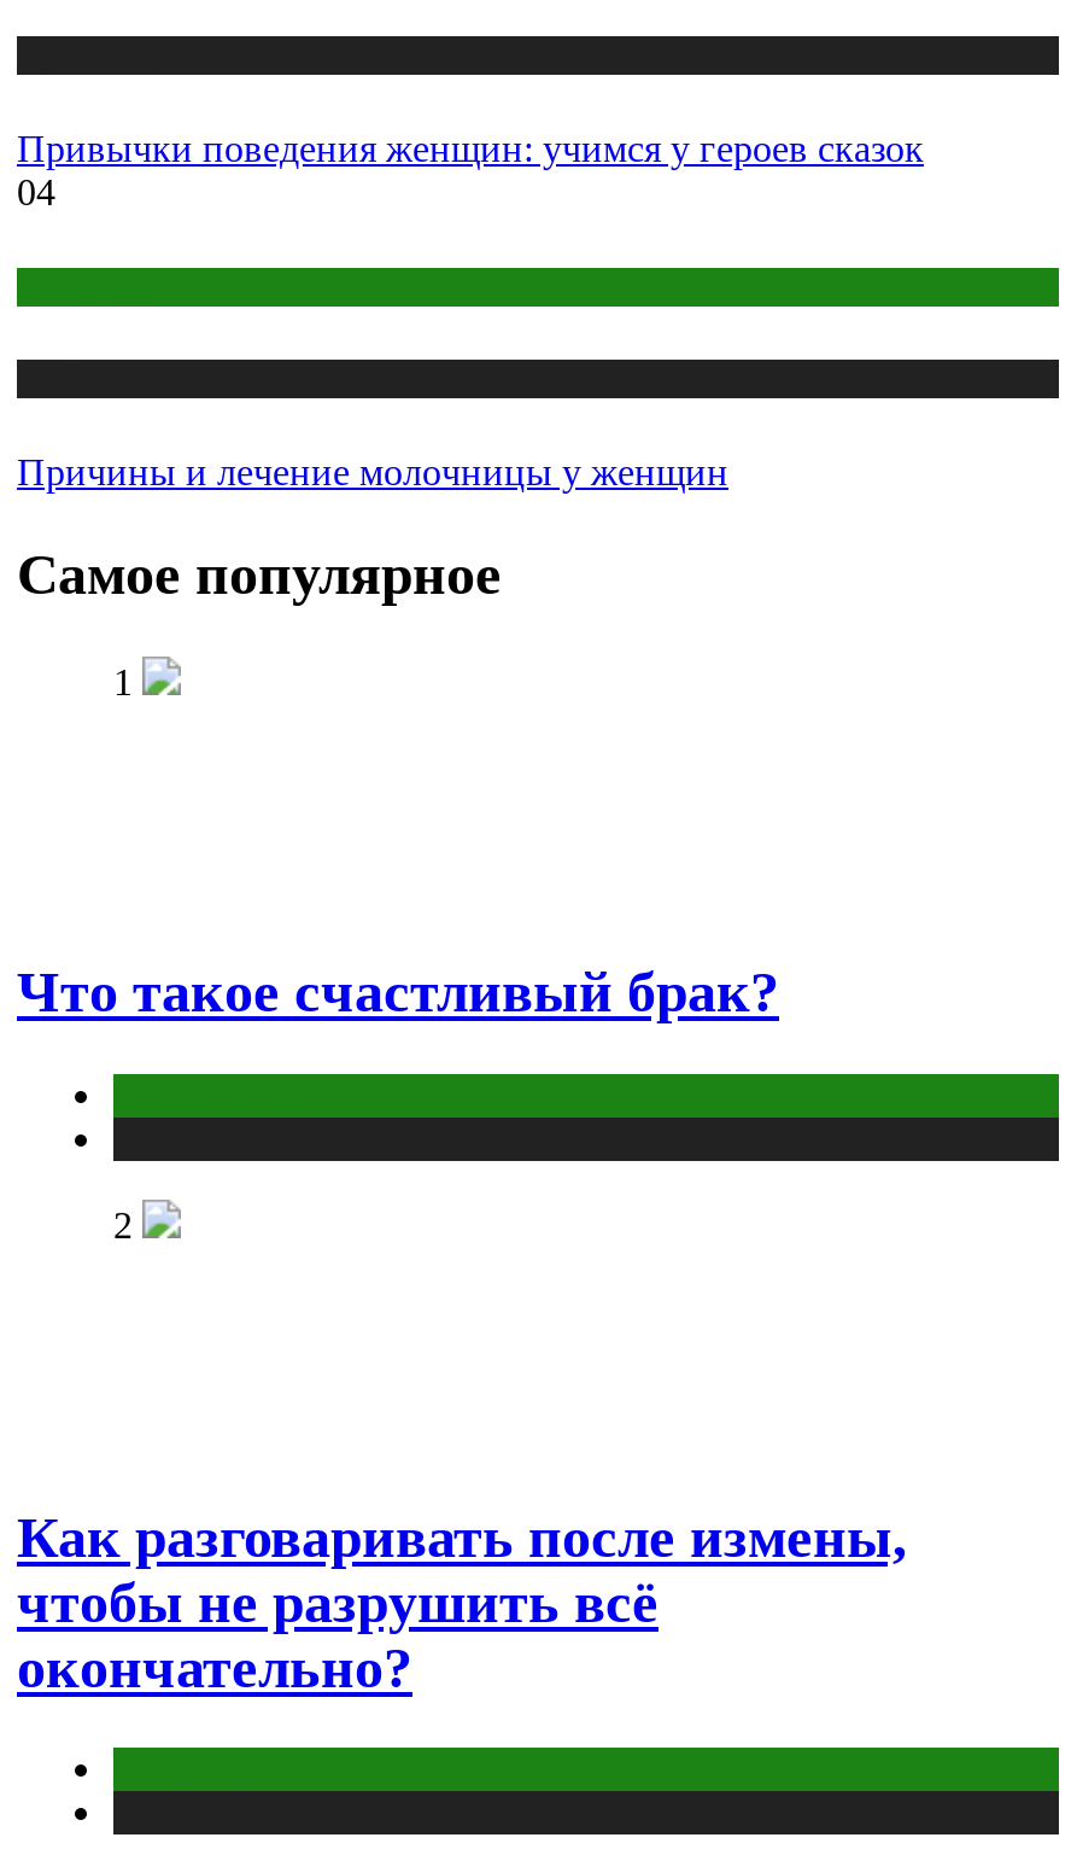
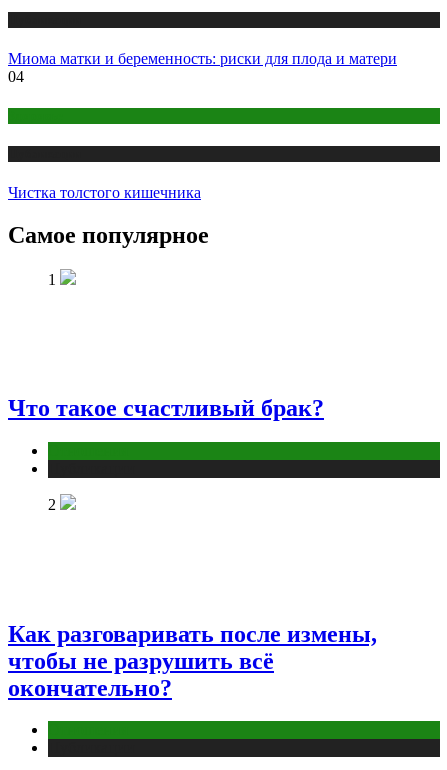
- Привычки поведения женщин: учимся у героев сказок
+ Миома матки и беременность: риски для плода и матери

- Причины и лечение молочницы у женщин
+ Чистка толстого кишечника
